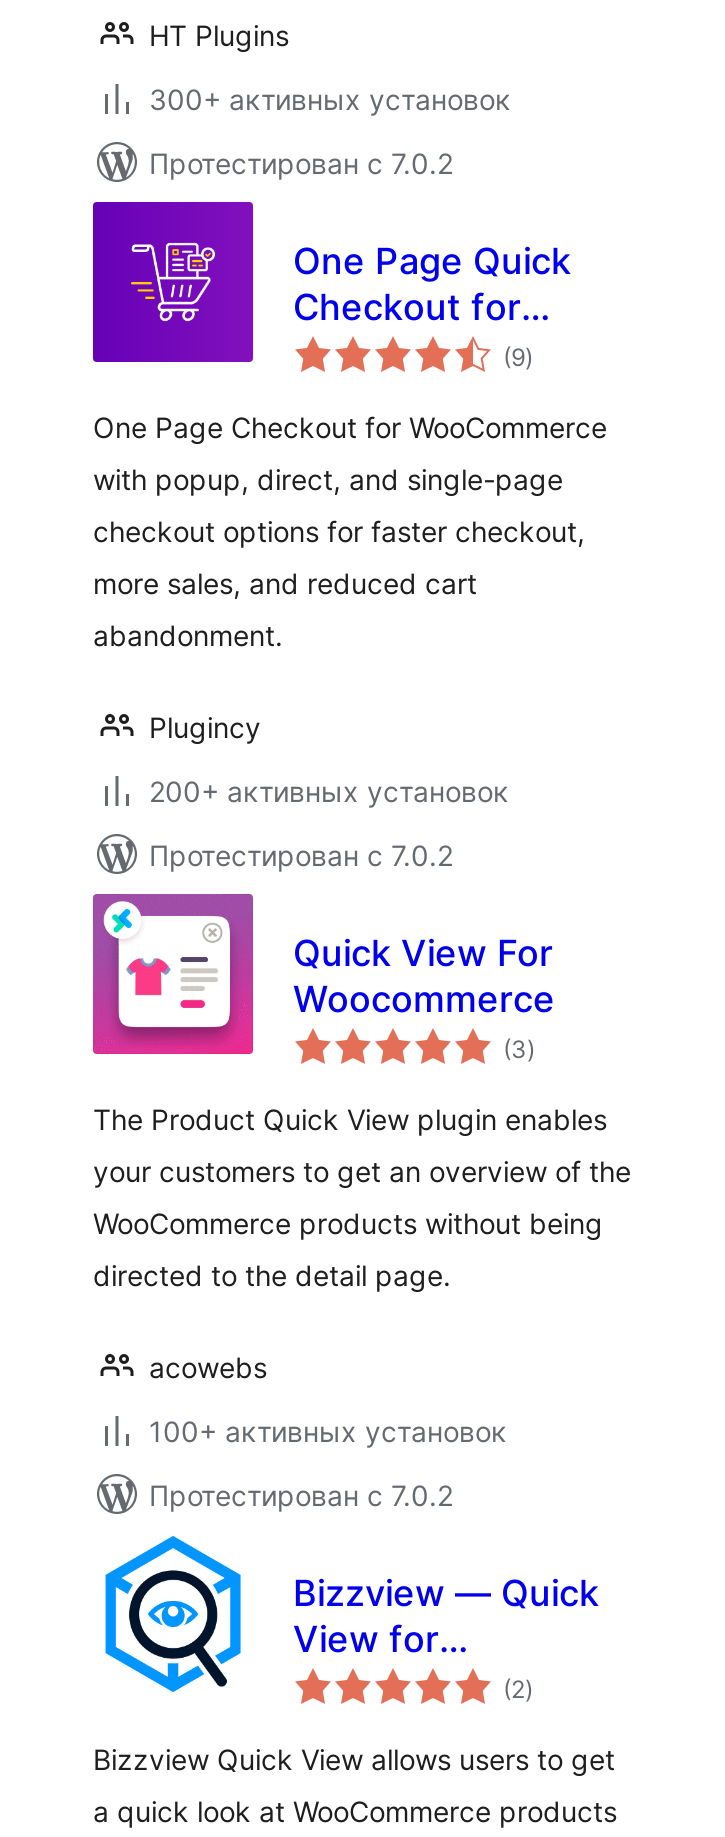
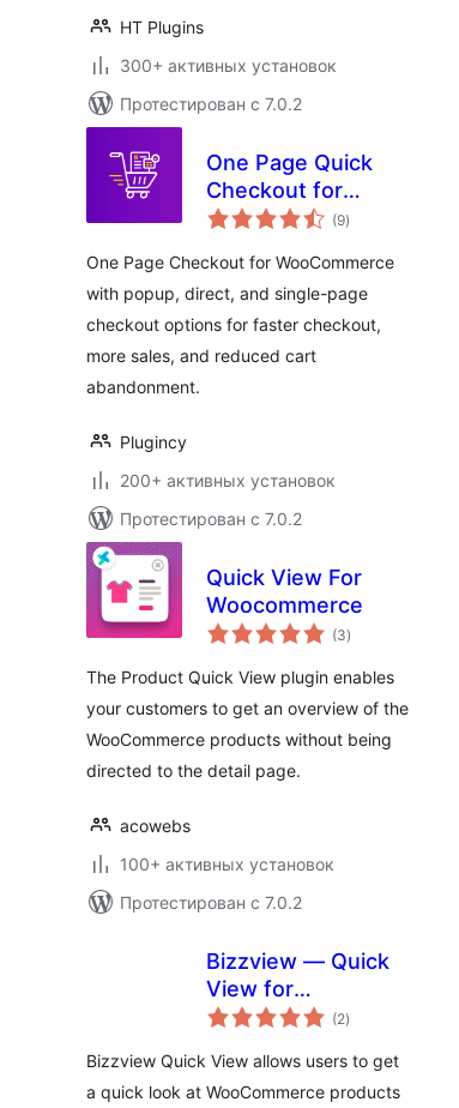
- [image]
